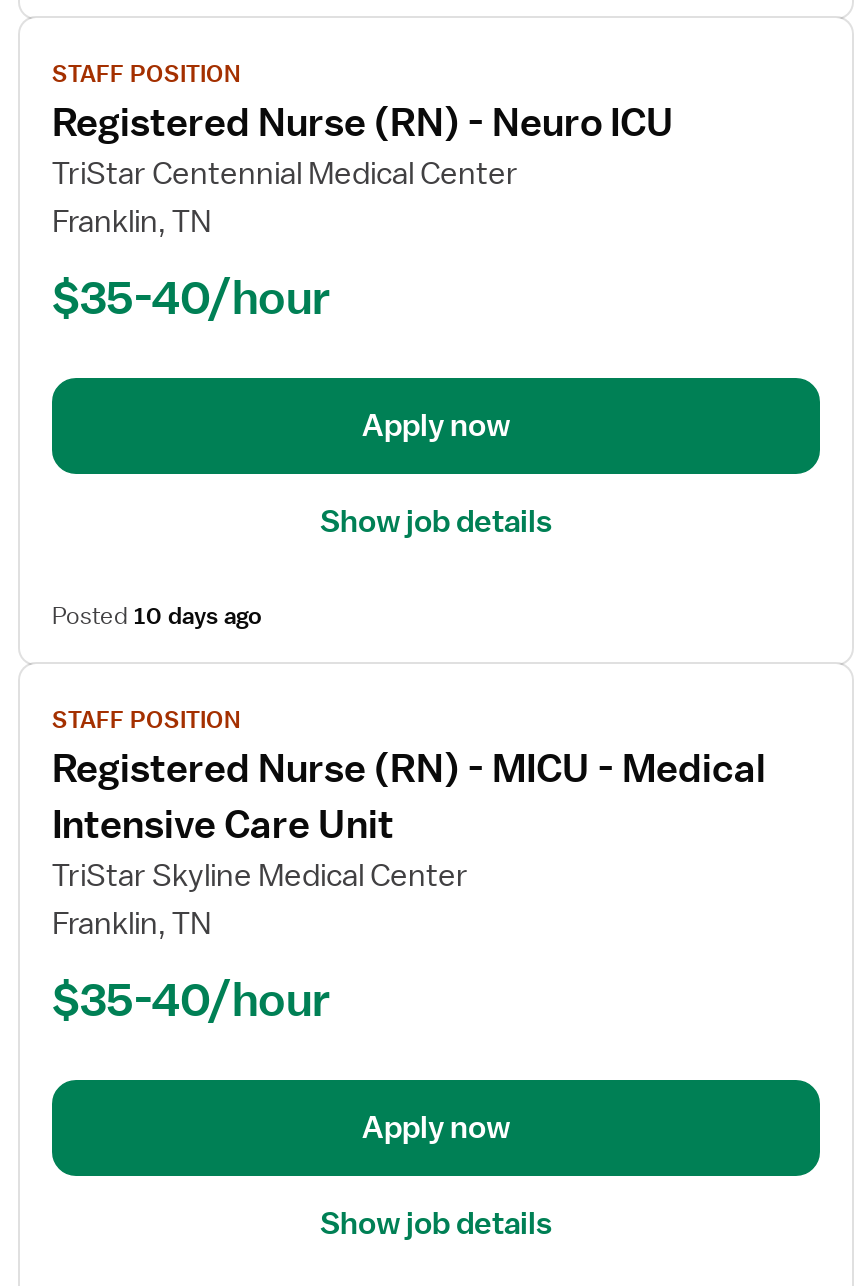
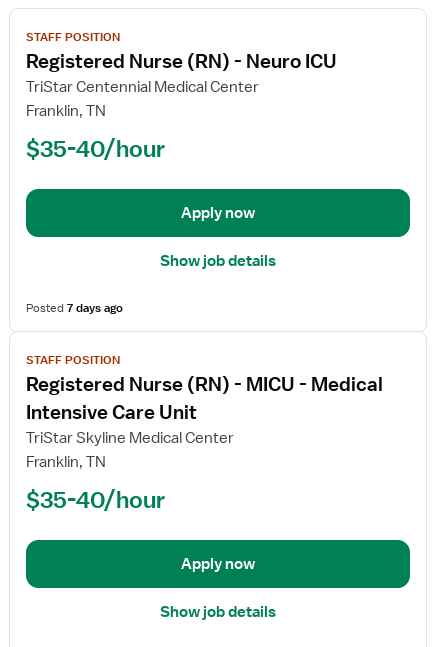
- Posted 10 days ago
+ Posted 7 days ago
